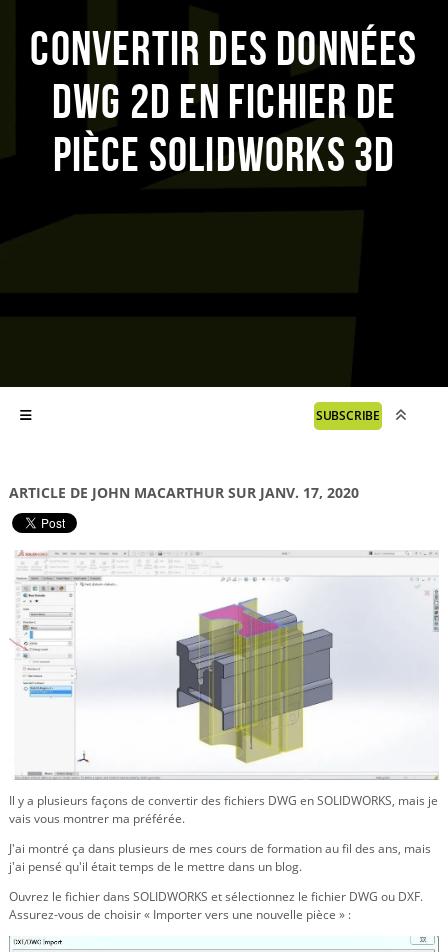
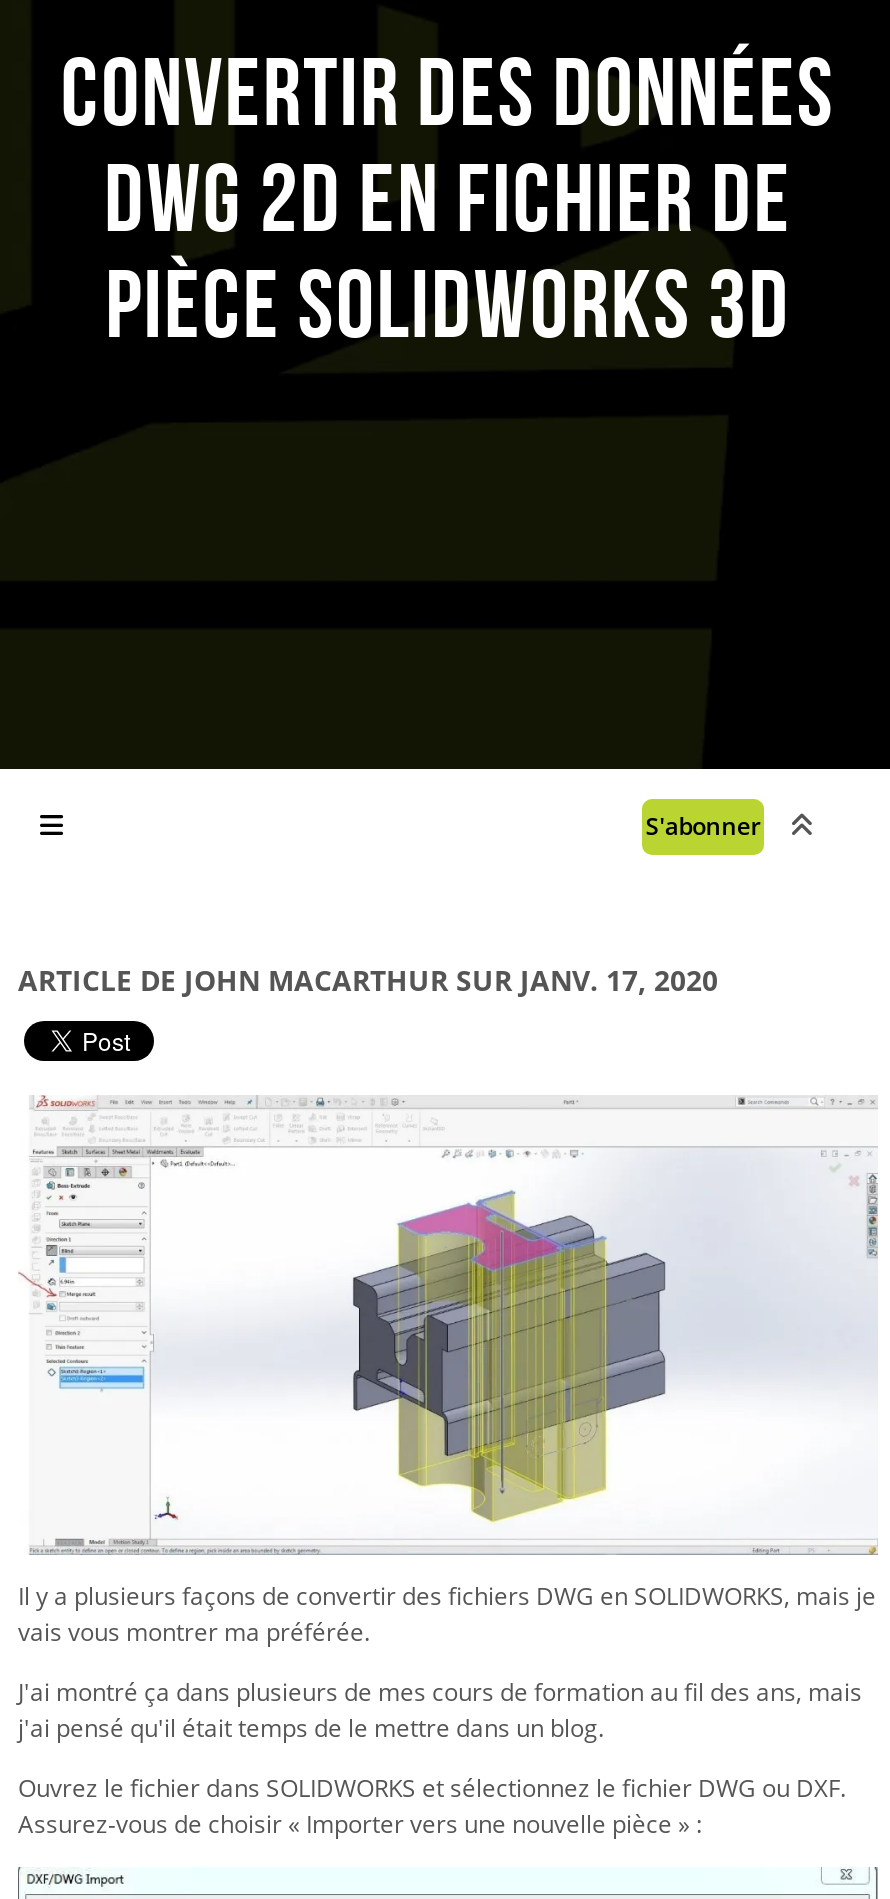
- SUBSCRIBE
+ S'abonner
